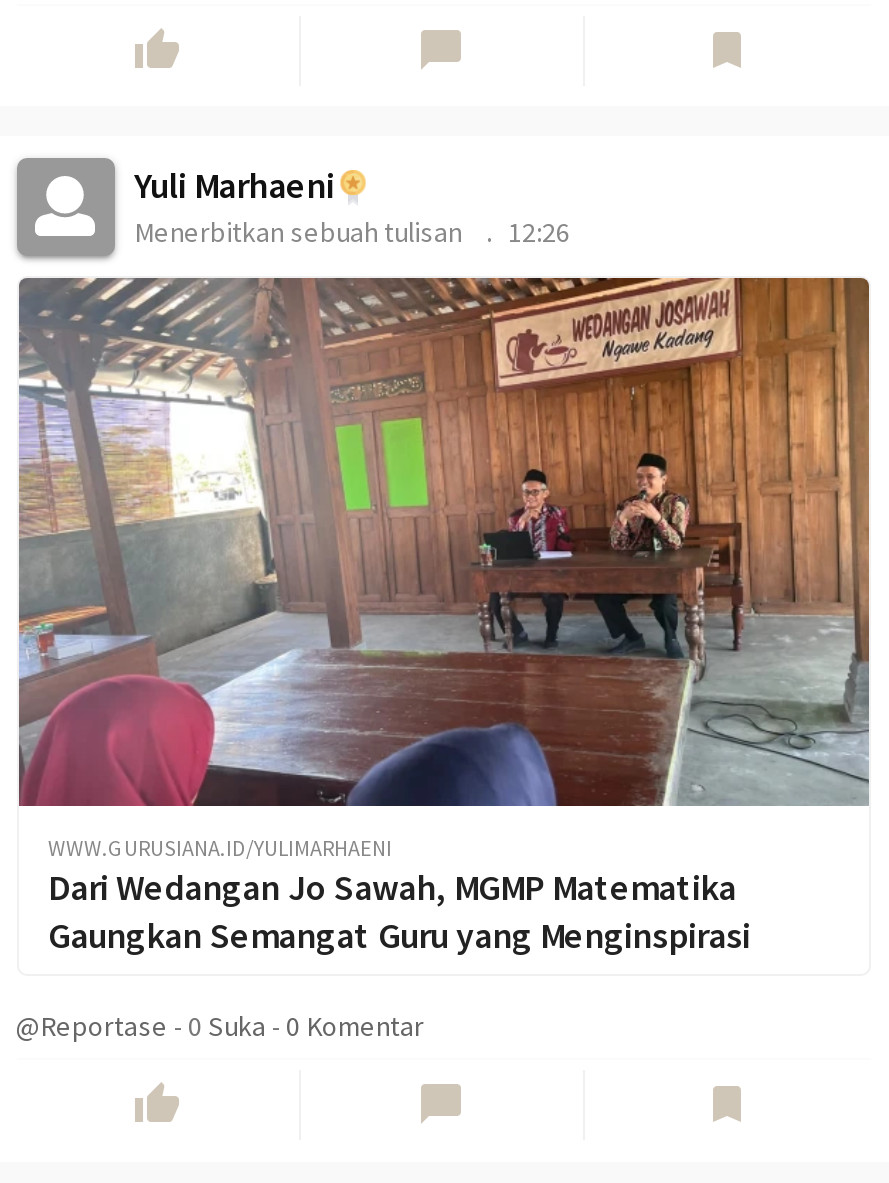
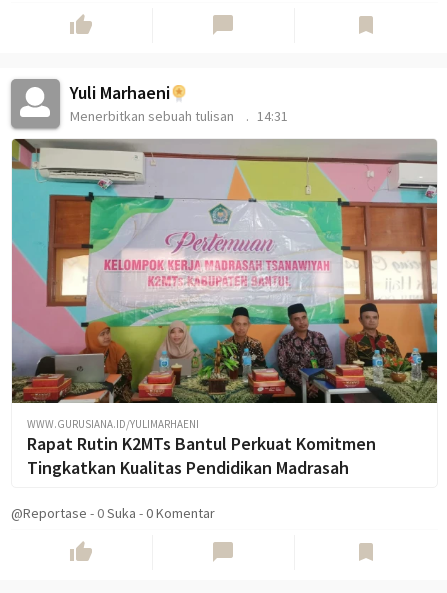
- Menerbitkan sebuah tulisan 12:26
+ Menerbitkan sebuah tulisan 14:31

- [image]
- Dari Wedangan Jo Sawah, MGMP Matematika
- Gaungkan Semangat Guru yang Menginspirasi
+ [image]
+ Rapat Rutin K2MTs Bantul Perkuat Komitmen
+ Tingkatkan Kualitas Pendidikan Madrasah
